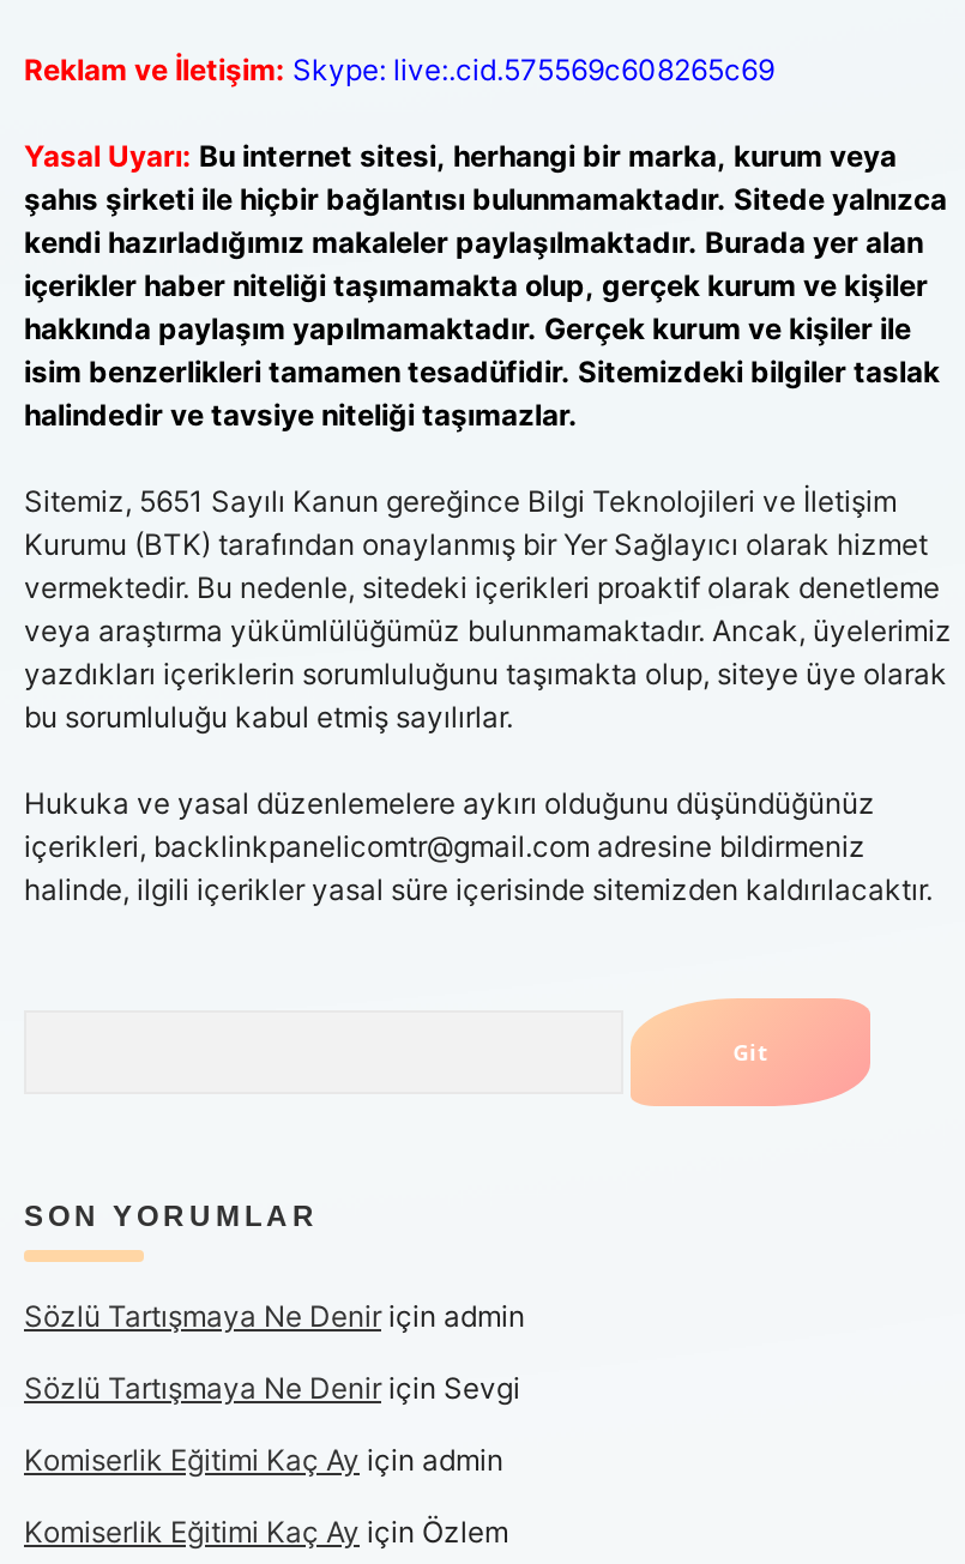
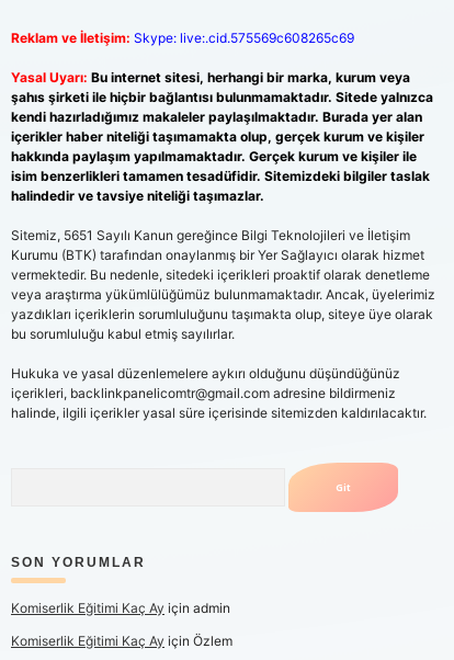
- Sözlü Tartışmaya Ne Denir için admin
- Sözlü Tartışmaya Ne Denir için Sevgi
